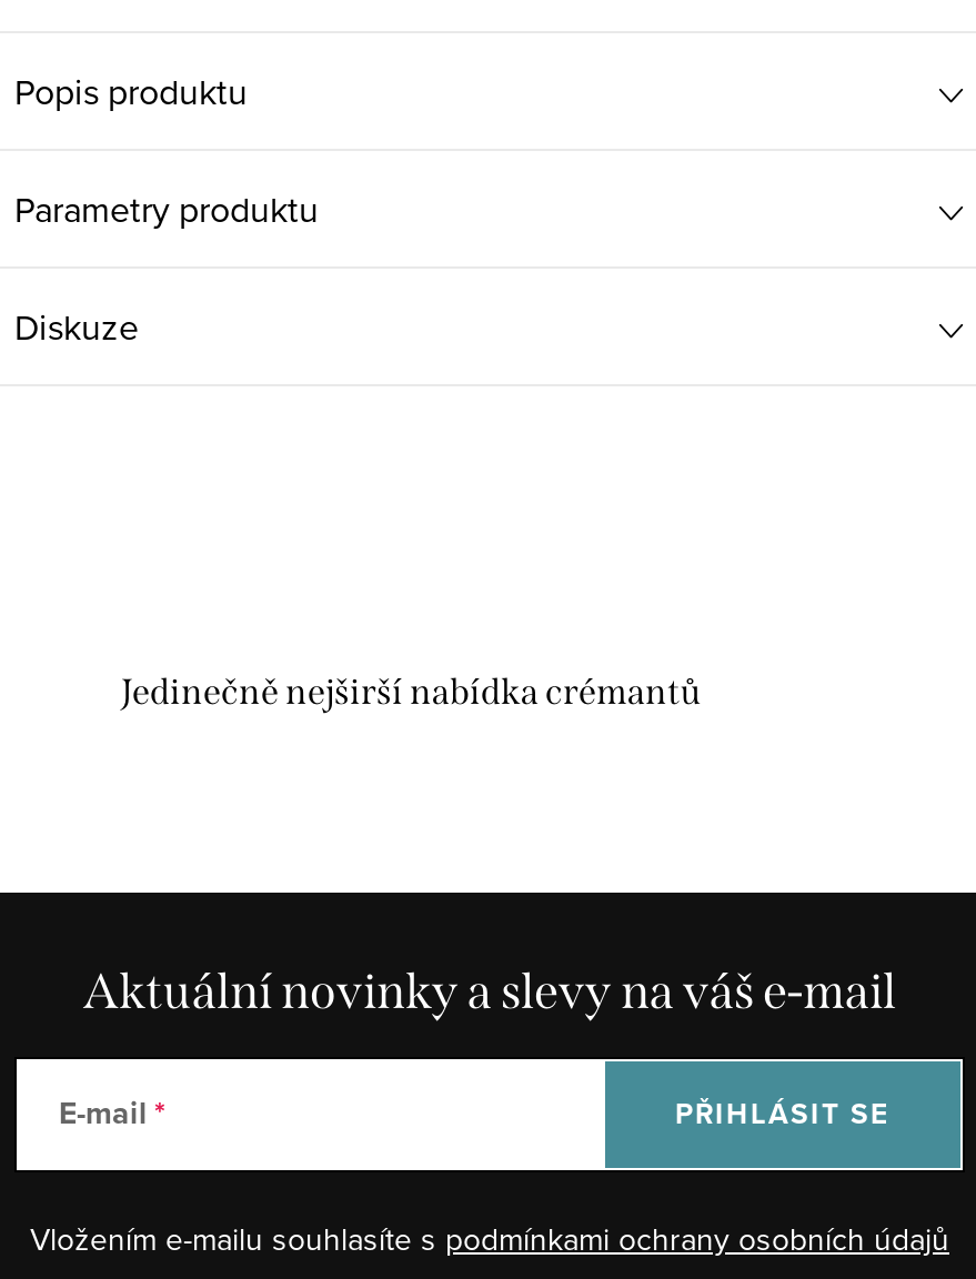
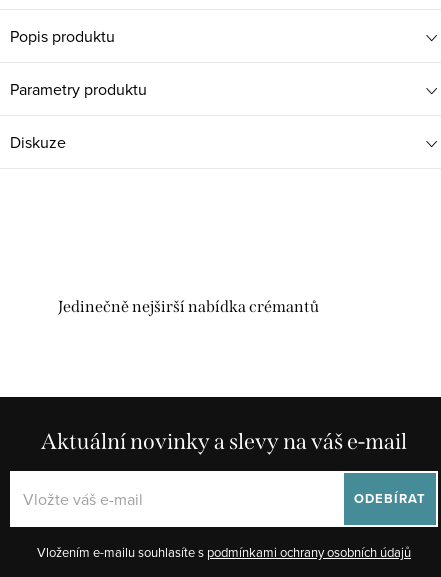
- E-mail

- PŘIHLÁSIT SE
+ ODEBÍRAT
